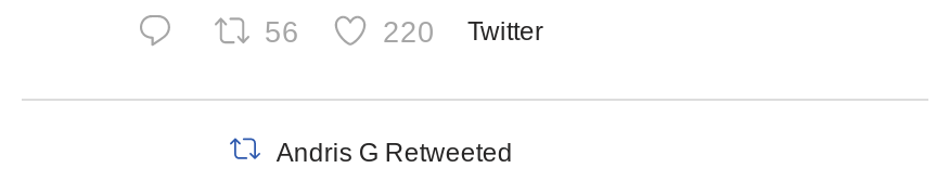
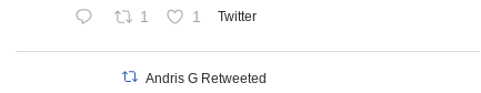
- 56
- 220
+ 1
+ 1
